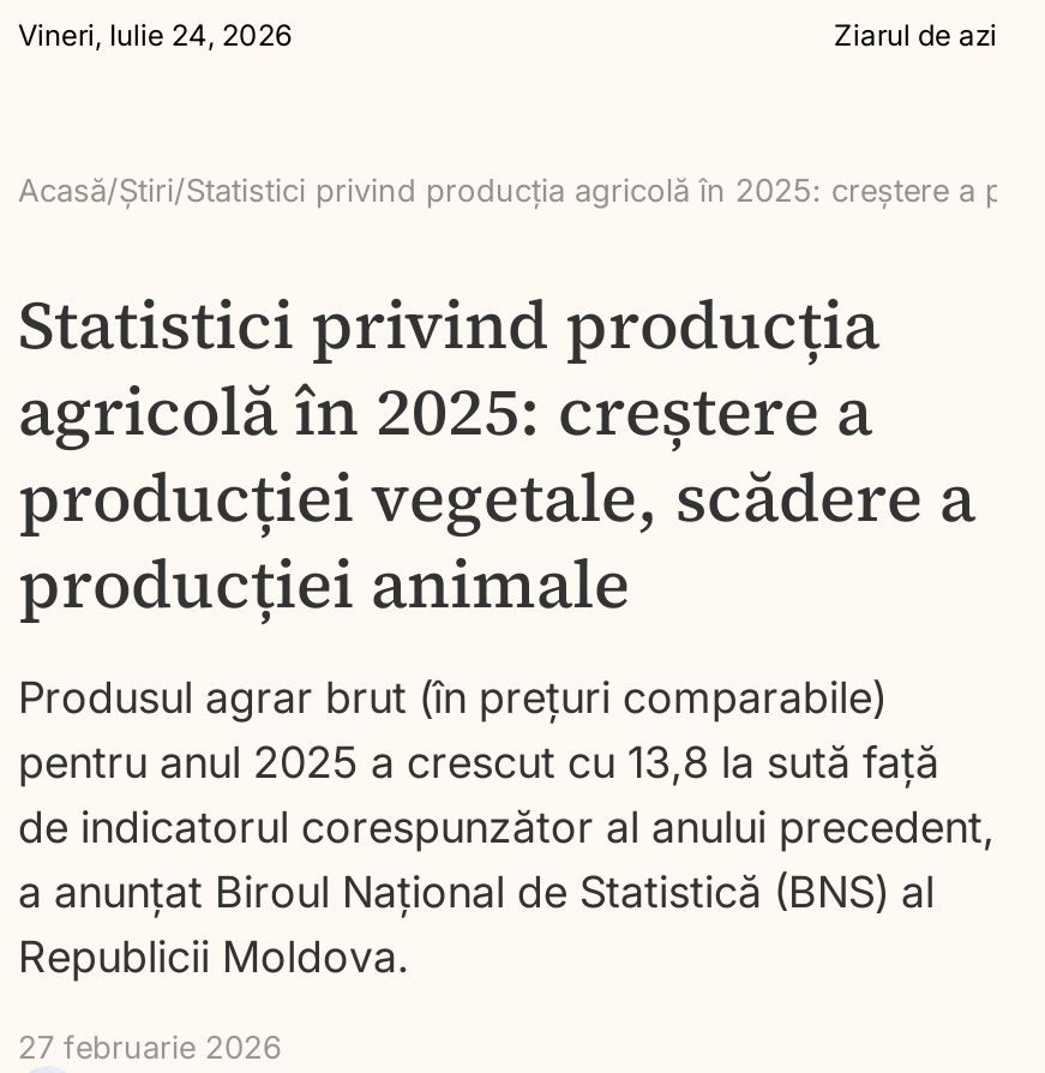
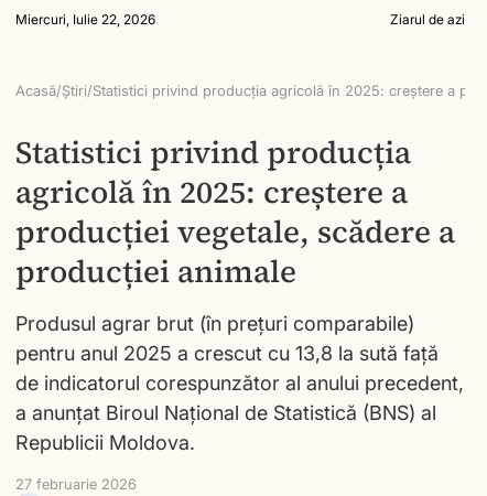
- Vineri, Iulie 24, 2026
+ Miercuri, Iulie 22, 2026
